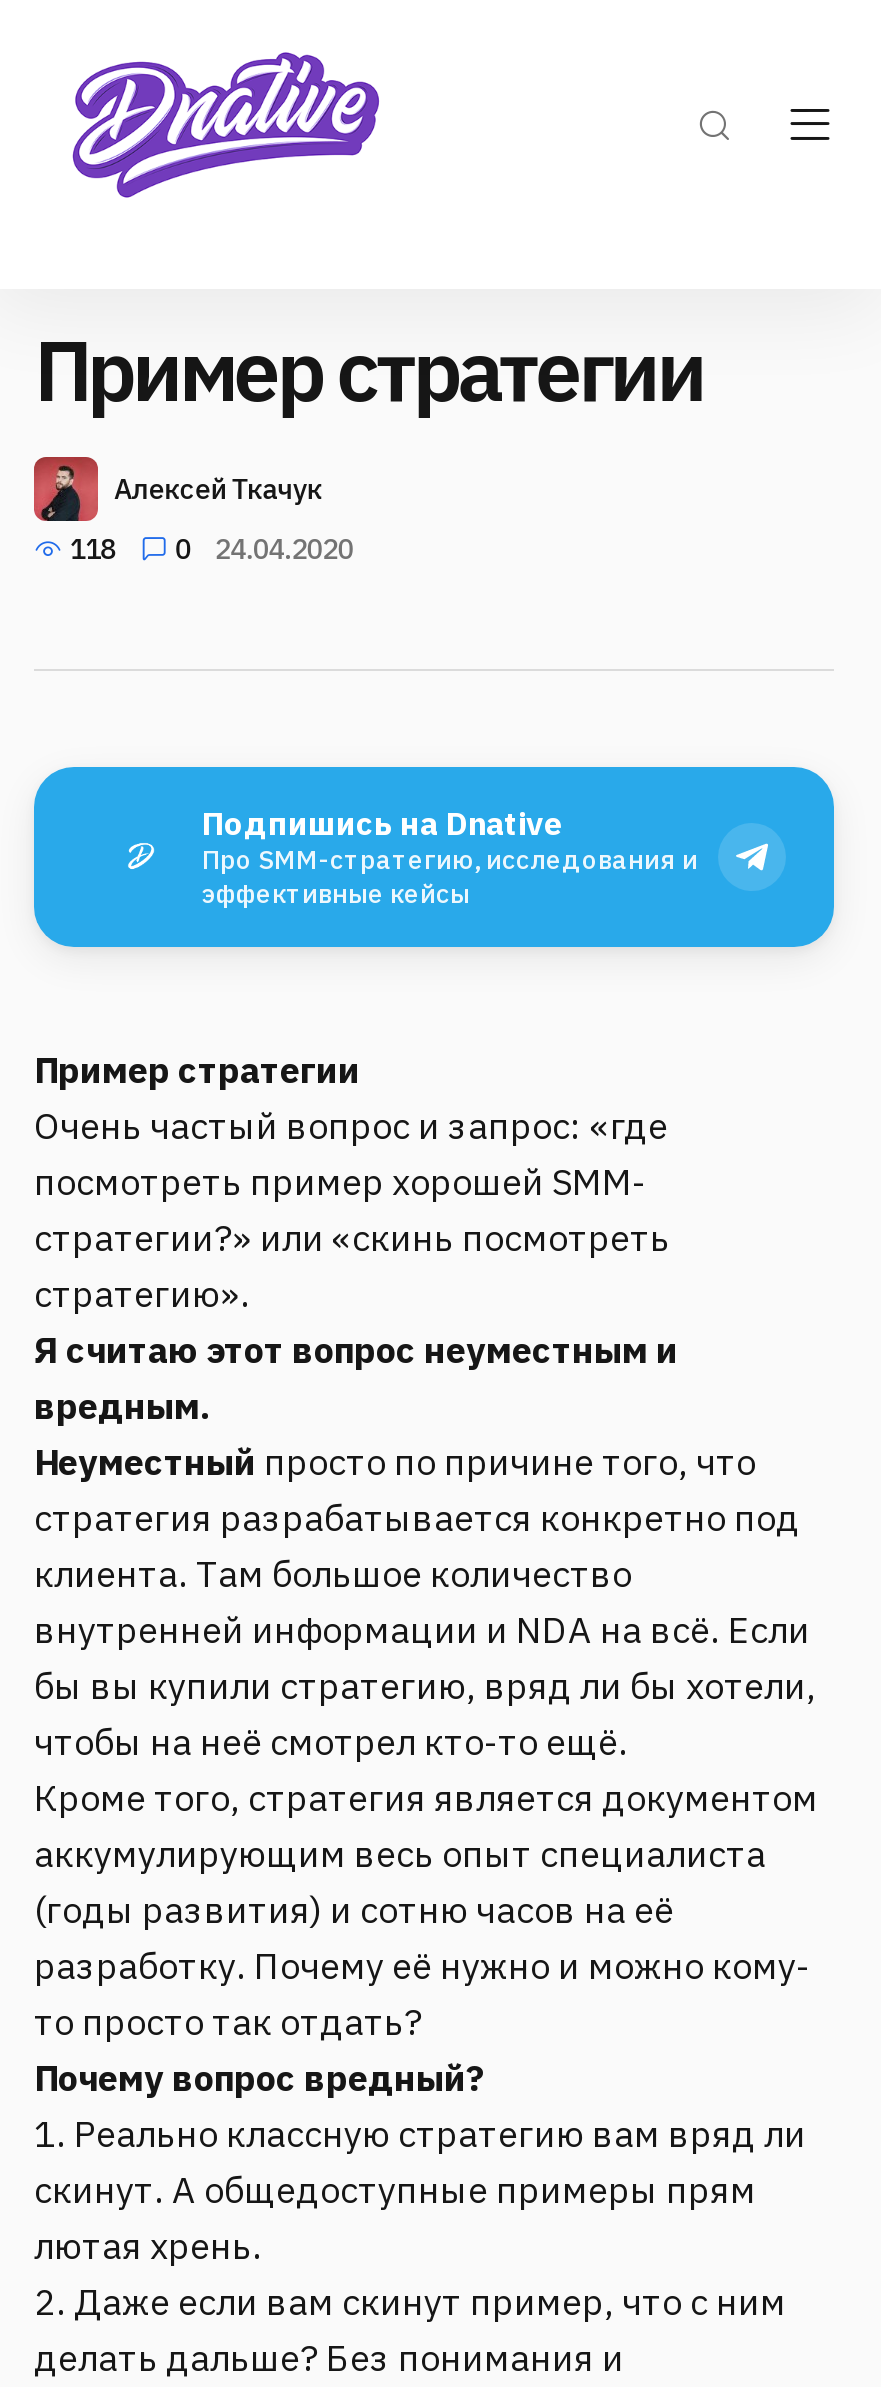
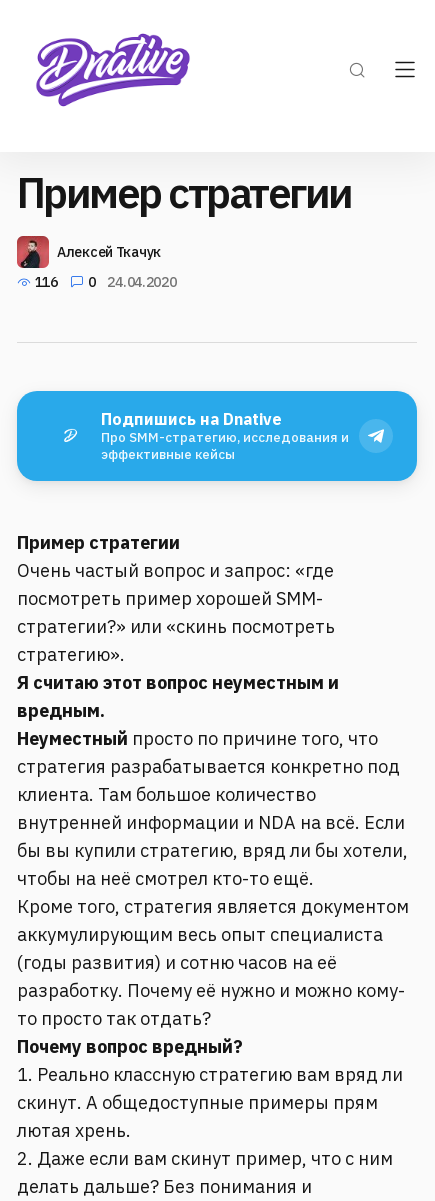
- 118 0 24.04.2020
+ 116 0 24.04.2020
